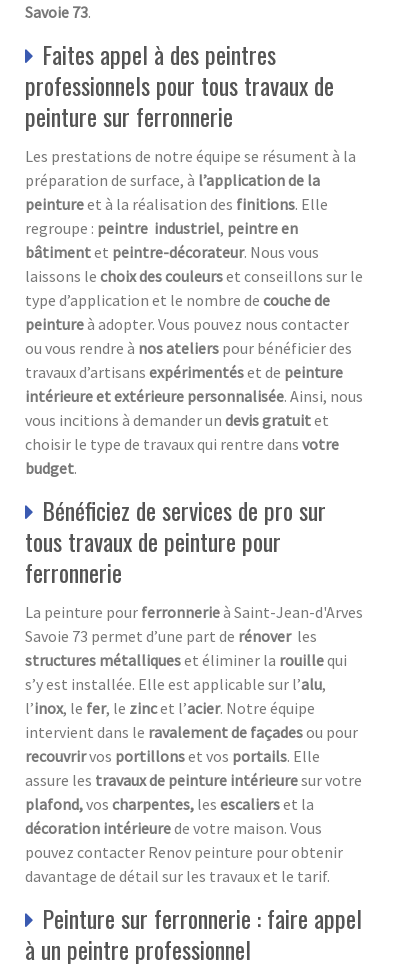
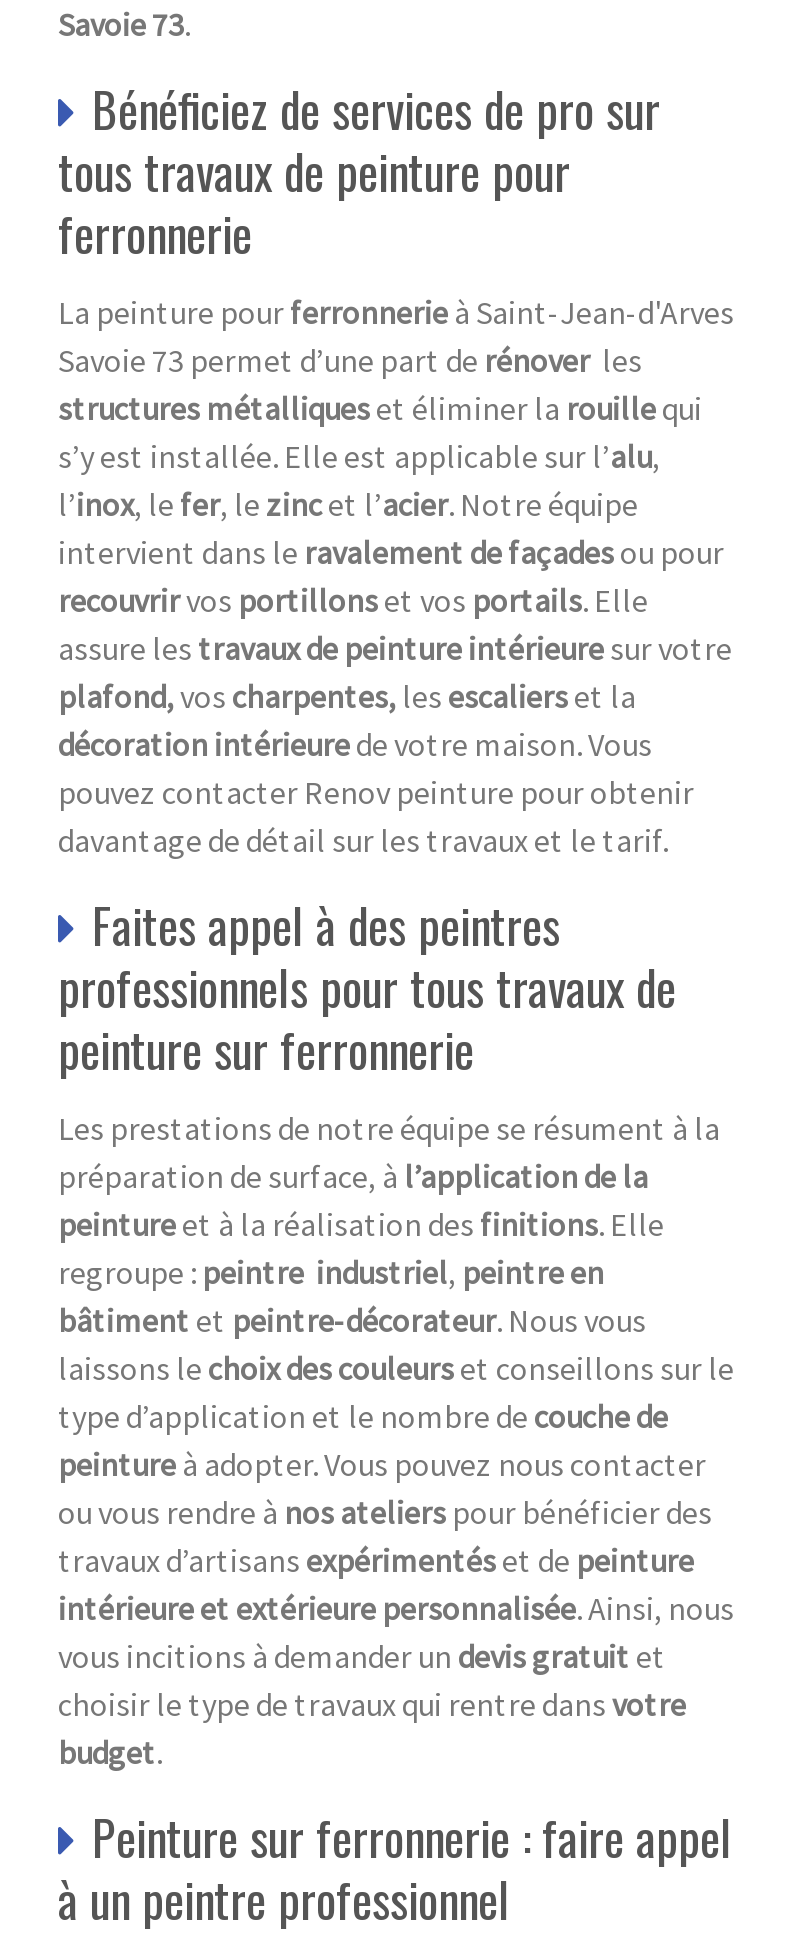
moved down: Faites appel à des peintres | professionnels pour tous travaux de | peinture sur ferronnerie | ... | choisir le type de travaux qui rentre dans votre | budget.

moved up: Bénéficiez de services de pro sur | tous travaux de peinture pour | ferronnerie | ... | pouvez contacter Renov peinture pour obtenir | davantage de détail sur les travaux et le tarif.
